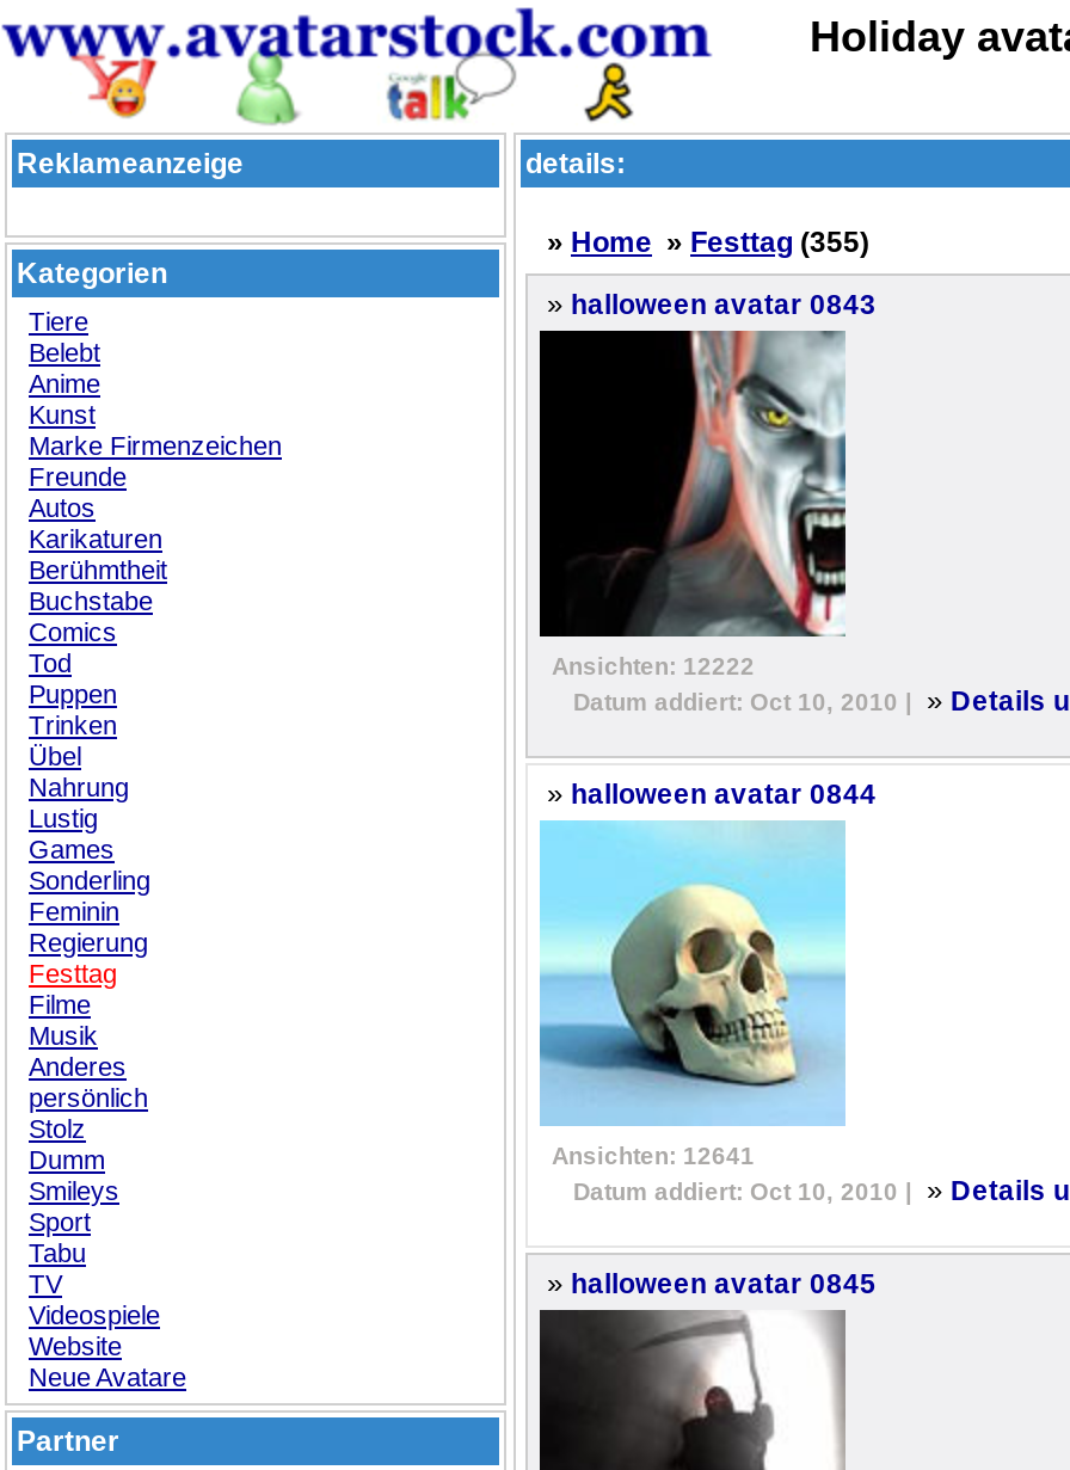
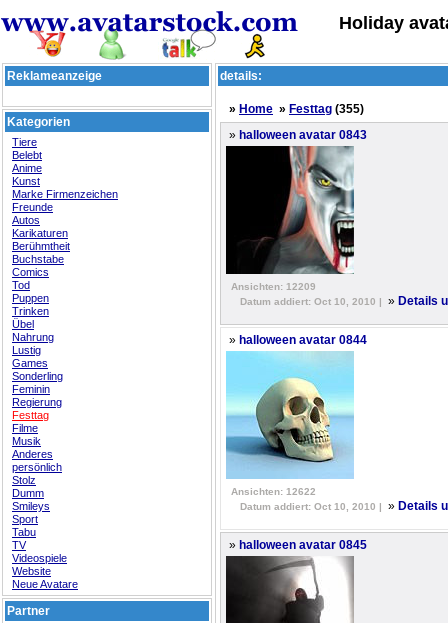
- Ansichten: 12222
+ Ansichten: 12209

- Ansichten: 12641
+ Ansichten: 12622
